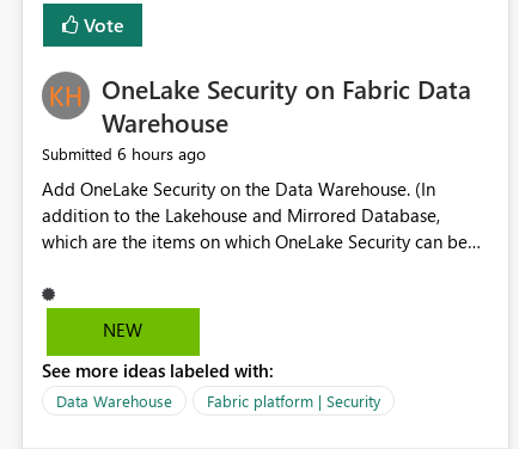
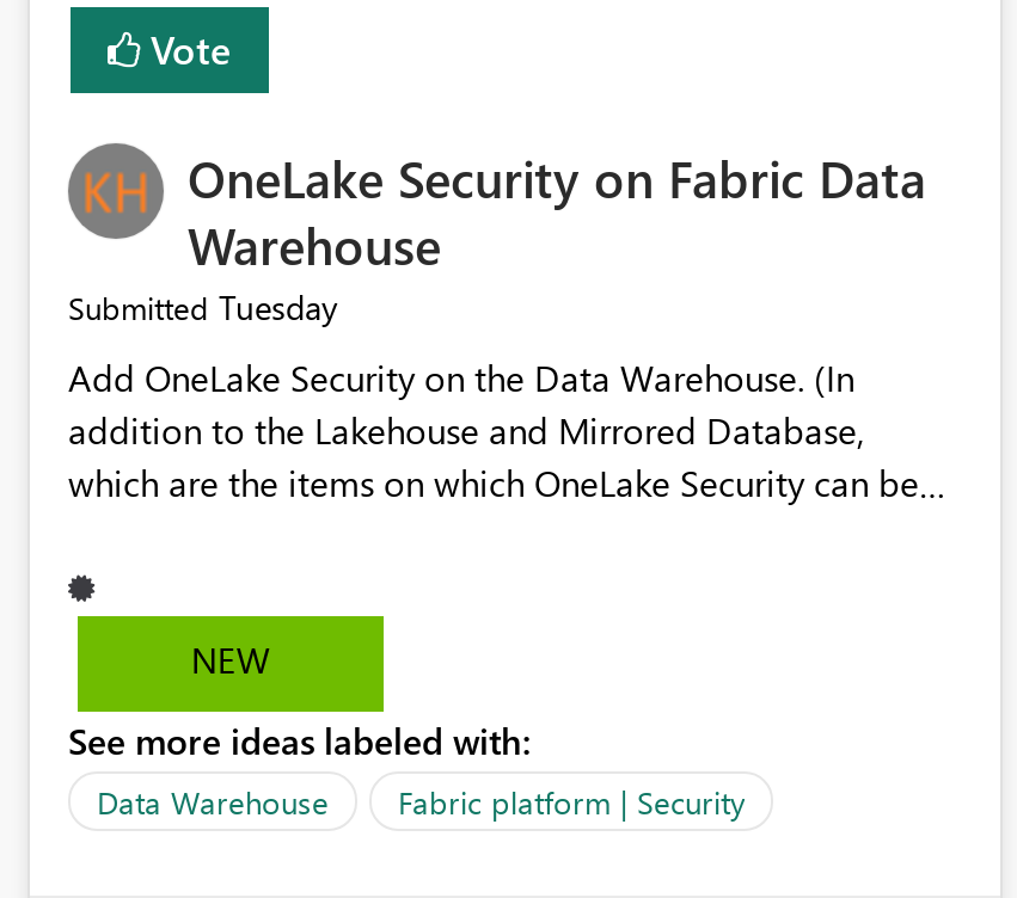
- Submitted 6 hours ago
+ Submitted Tuesday
